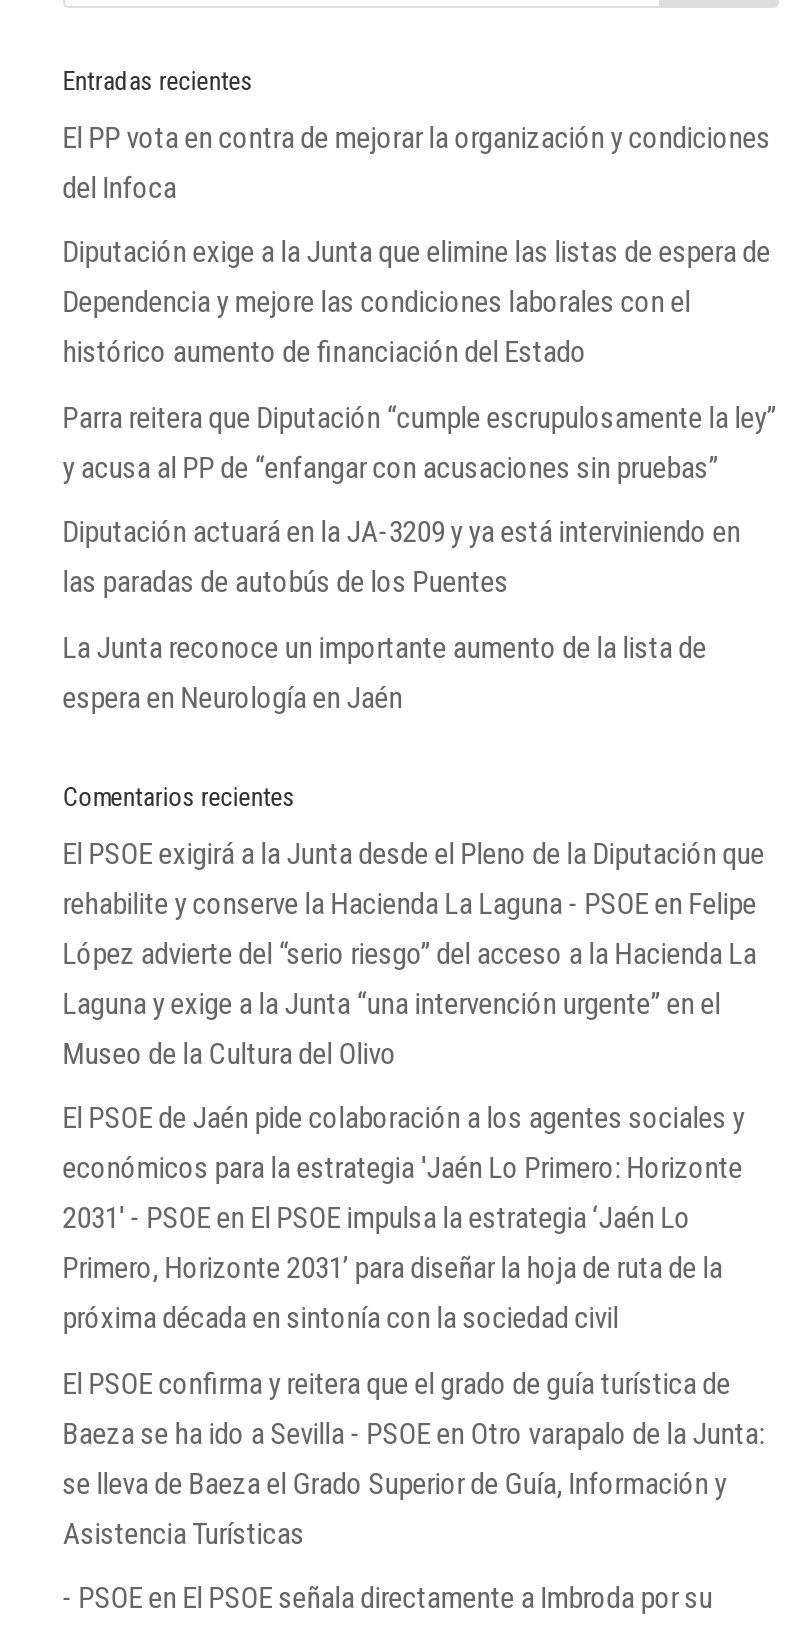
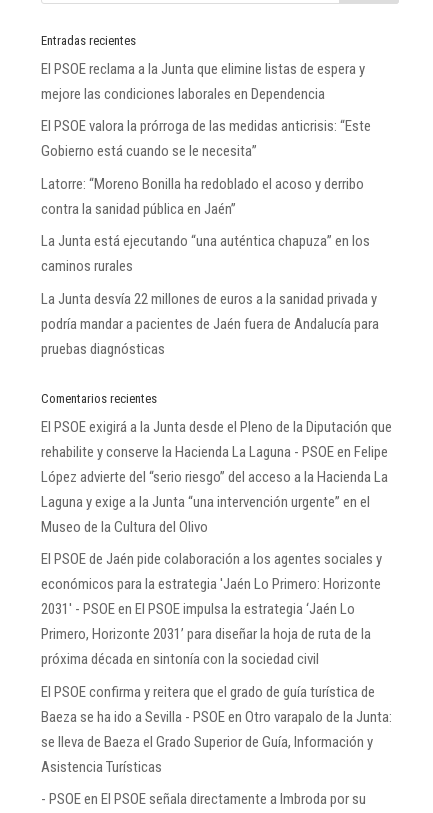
- El PP vota en contra de mejorar la organización y condiciones
- del Infoca
+ El PSOE reclama a la Junta que elimine listas de espera y
+ mejore las condiciones laborales en Dependencia

- Diputación exige a la Junta que elimine las listas de espera de
- Dependencia y mejore las condiciones laborales con el
- histórico aumento de financiación del Estado
+ El PSOE valora la prórroga de las medidas anticrisis: “Este
+ Gobierno está cuando se le necesita”

- Parra reitera que Diputación “cumple escrupulosamente la ley”
- y acusa al PP de “enfangar con acusaciones sin pruebas”
+ Latorre: “Moreno Bonilla ha redoblado el acoso y derribo
+ contra la sanidad pública en Jaén”

- Diputación actuará en la JA-3209 y ya está interviniendo en
- las paradas de autobús de los Puentes
+ La Junta está ejecutando “una auténtica chapuza” en los
+ caminos rurales

- La Junta reconoce un importante aumento de la lista de
- espera en Neurología en Jaén
+ La Junta desvía 22 millones de euros a la sanidad privada y
+ podría mandar a pacientes de Jaén fuera de Andalucía para
+ pruebas diagnósticas
